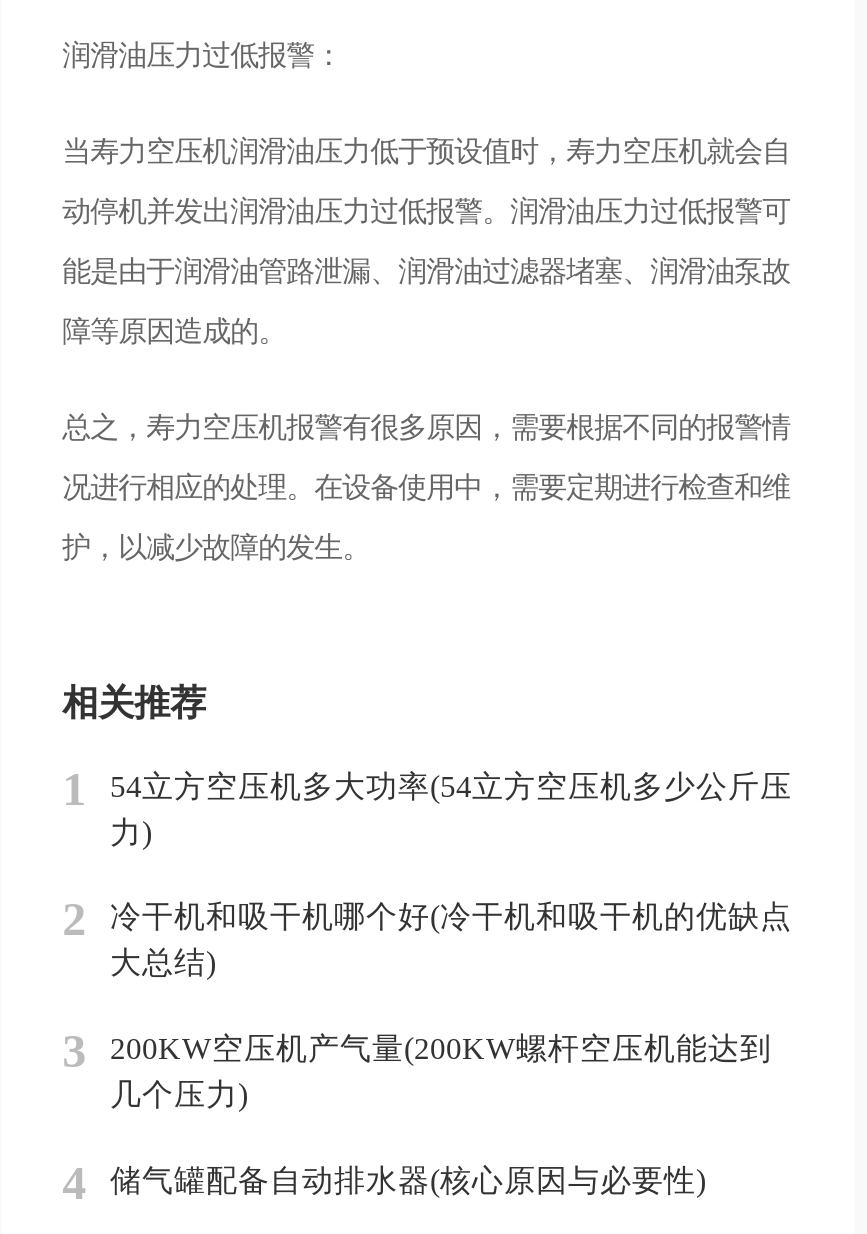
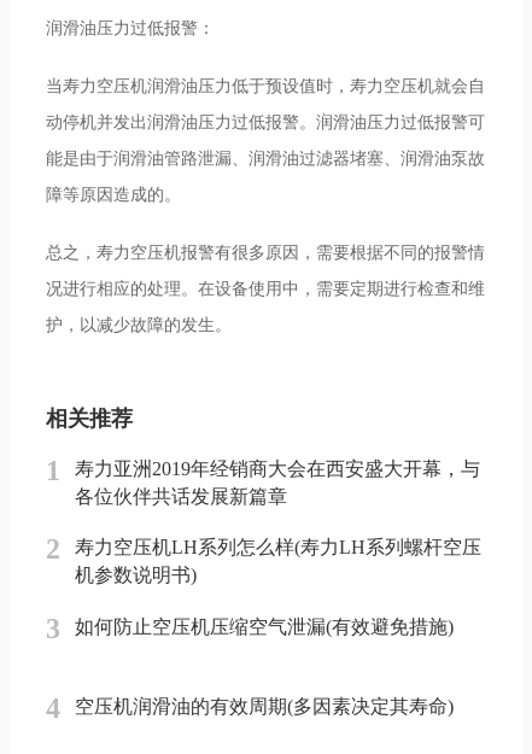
- 54立方空压机多大功率(54立方空压机多少公斤压
- 力)
+ 寿力亚洲2019年经销商大会在西安盛大开幕，与
+ 各位伙伴共话发展新篇章

- 冷干机和吸干机哪个好(冷干机和吸干机的优缺点
- 大总结)
+ 寿力空压机LH系列怎么样(寿力LH系列螺杆空压
+ 机参数说明书)

- 200KW空压机产气量(200KW螺杆空压机能达到
- 几个压力)
+ 如何防止空压机压缩空气泄漏(有效避免措施)

- 储气罐配备自动排水器(核心原因与必要性)
+ 空压机润滑油的有效周期(多因素决定其寿命)
